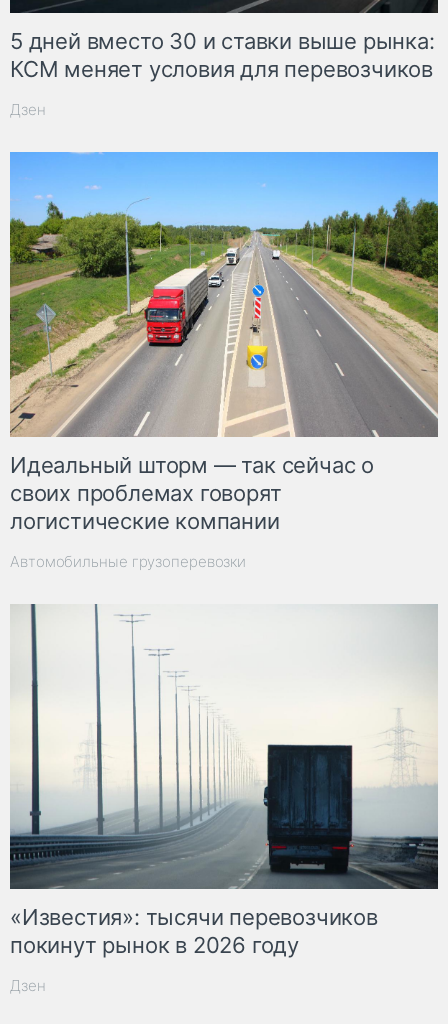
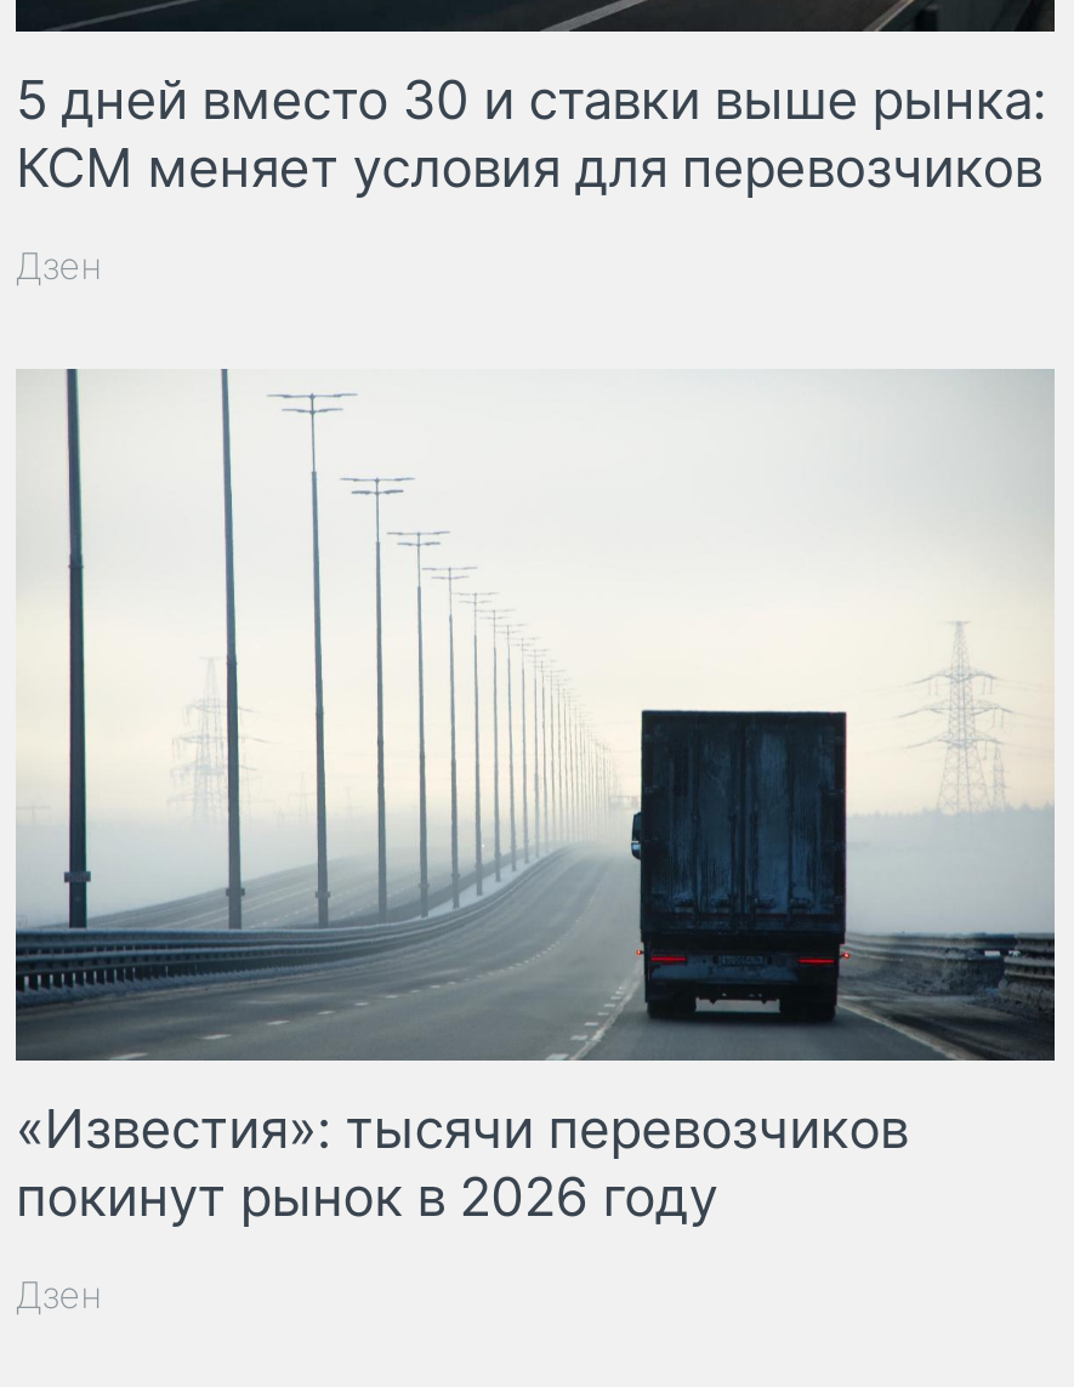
- [image]
- Идеальный шторм — так сейчас о
- своих проблемах говорят
- логистические компании
- Автомобильные грузоперевозки
